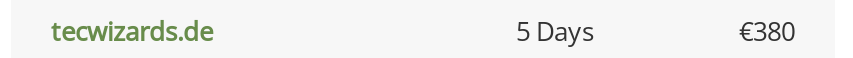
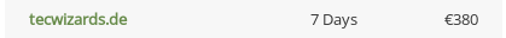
- 5 Days
+ 7 Days
